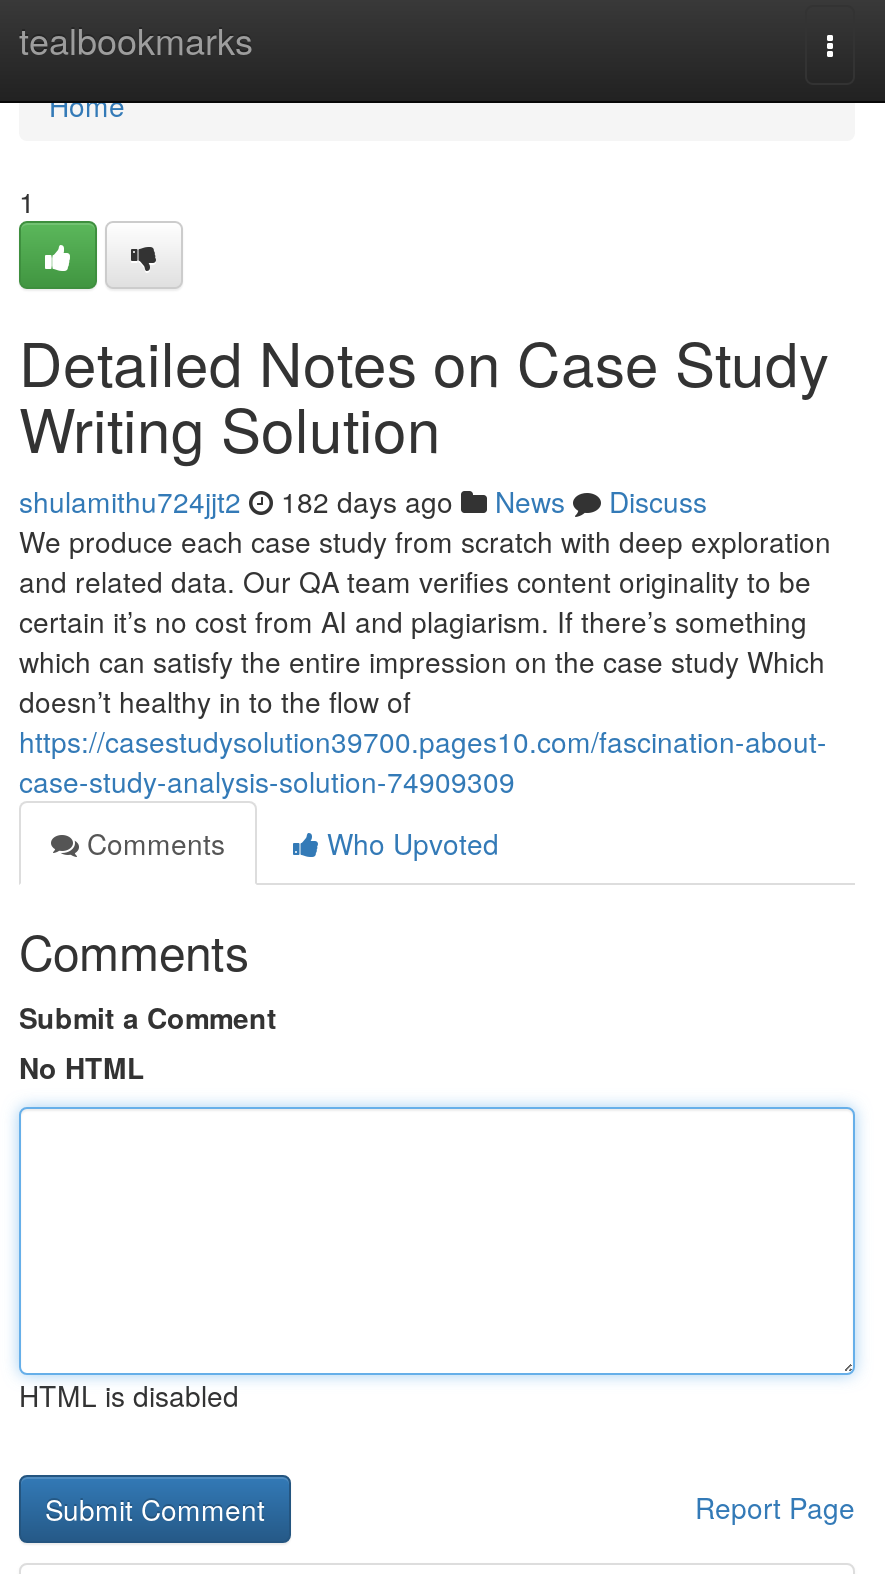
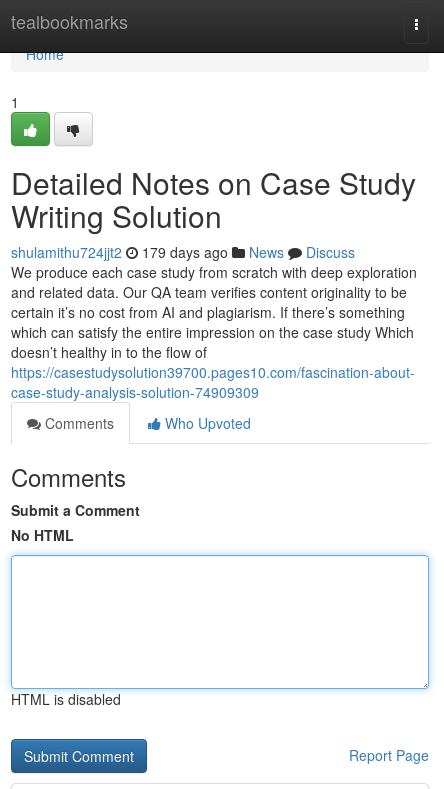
- shulamithu724jjt2 182 days ago News Discuss
+ shulamithu724jjt2 179 days ago News Discuss
